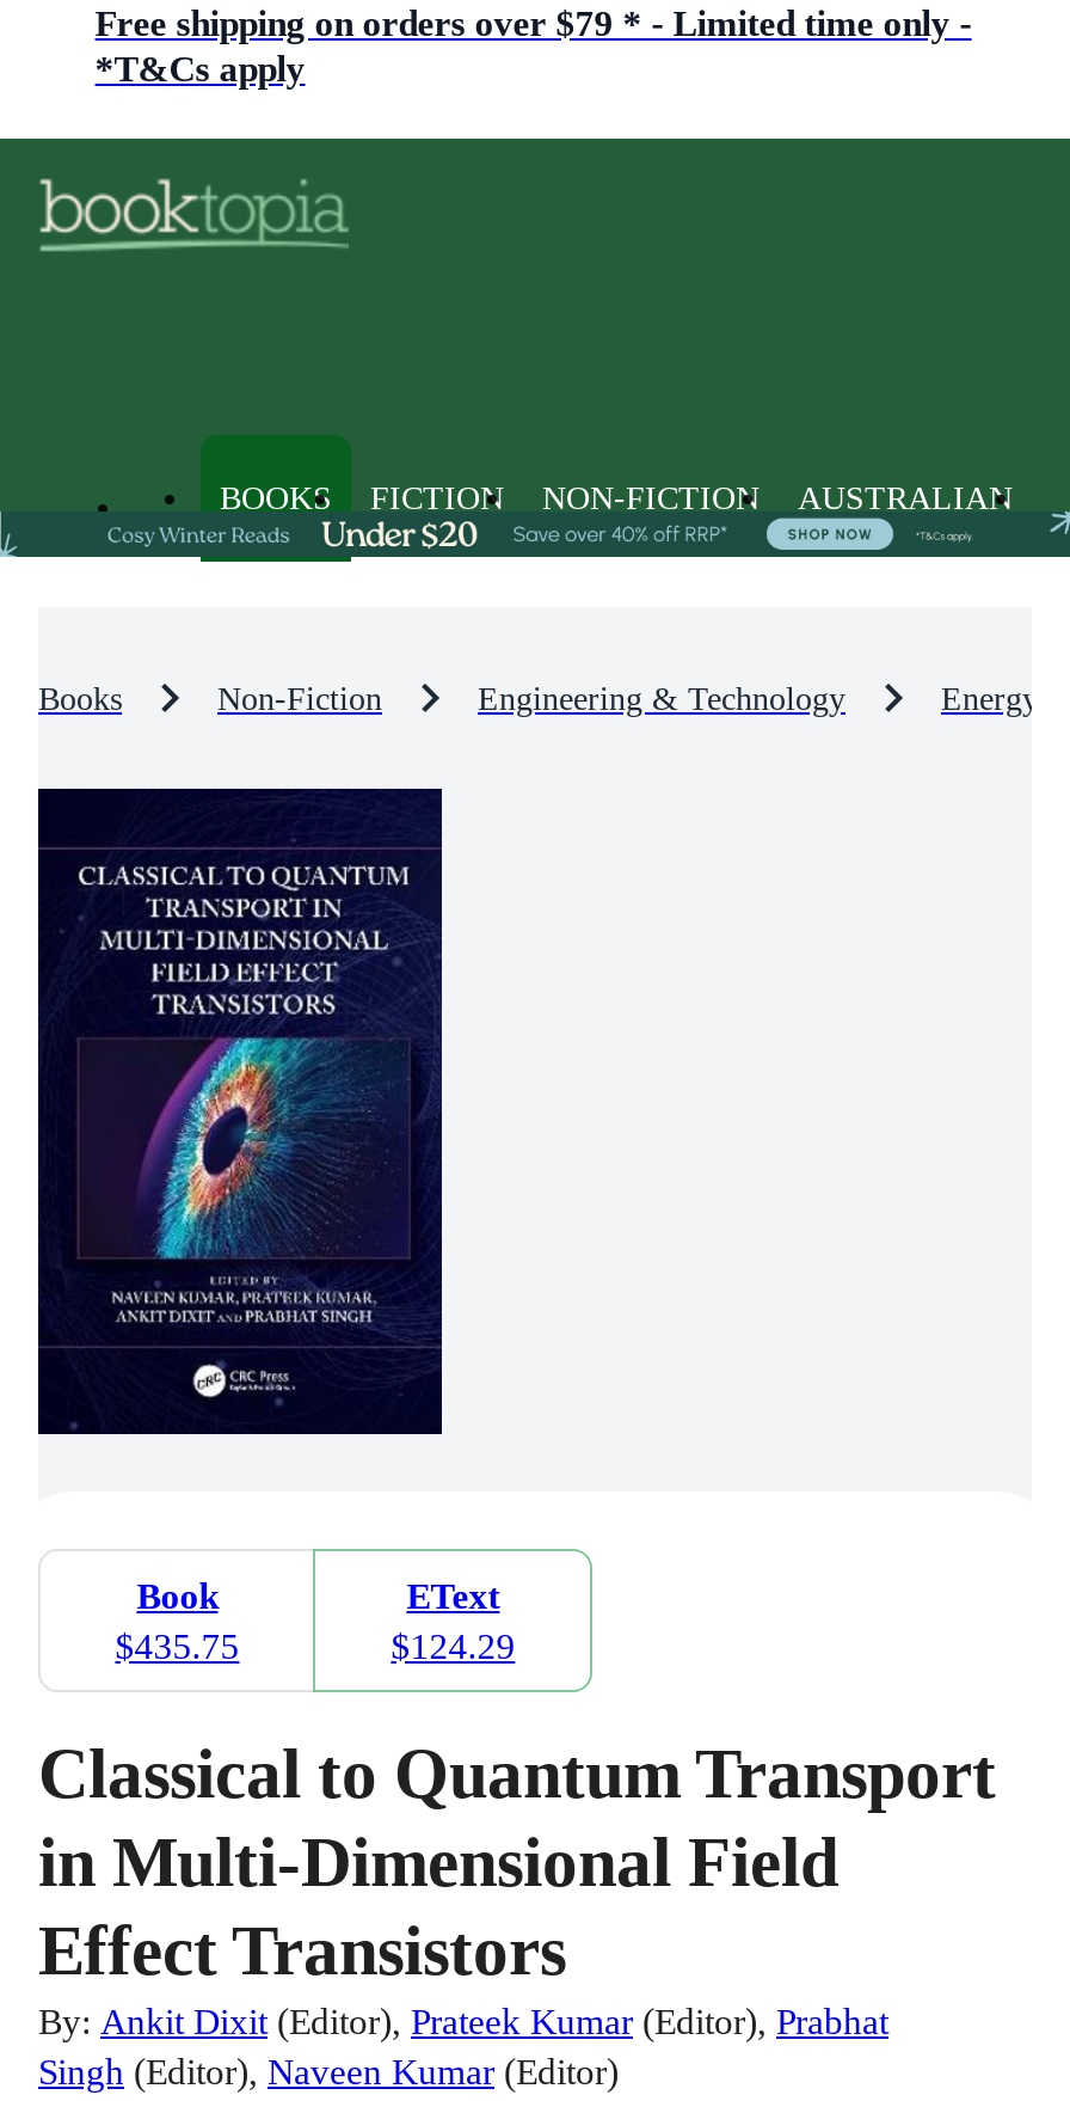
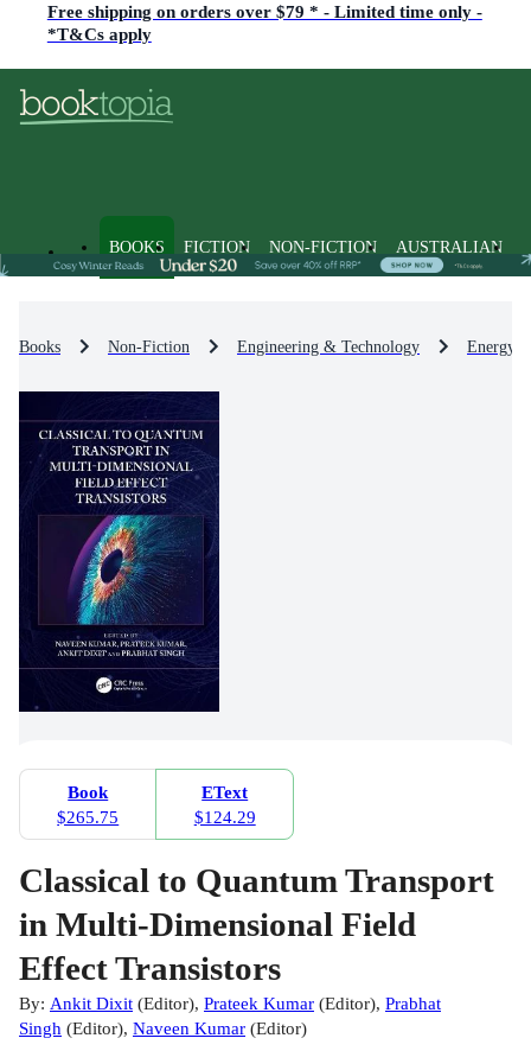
- $435.75
+ $265.75
